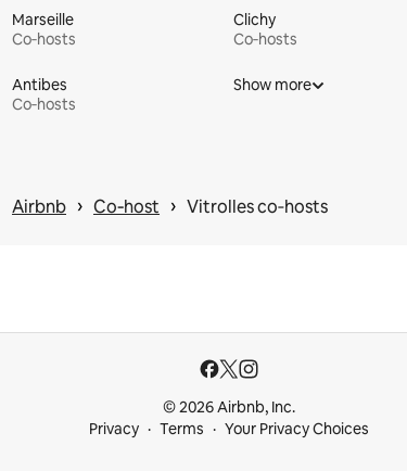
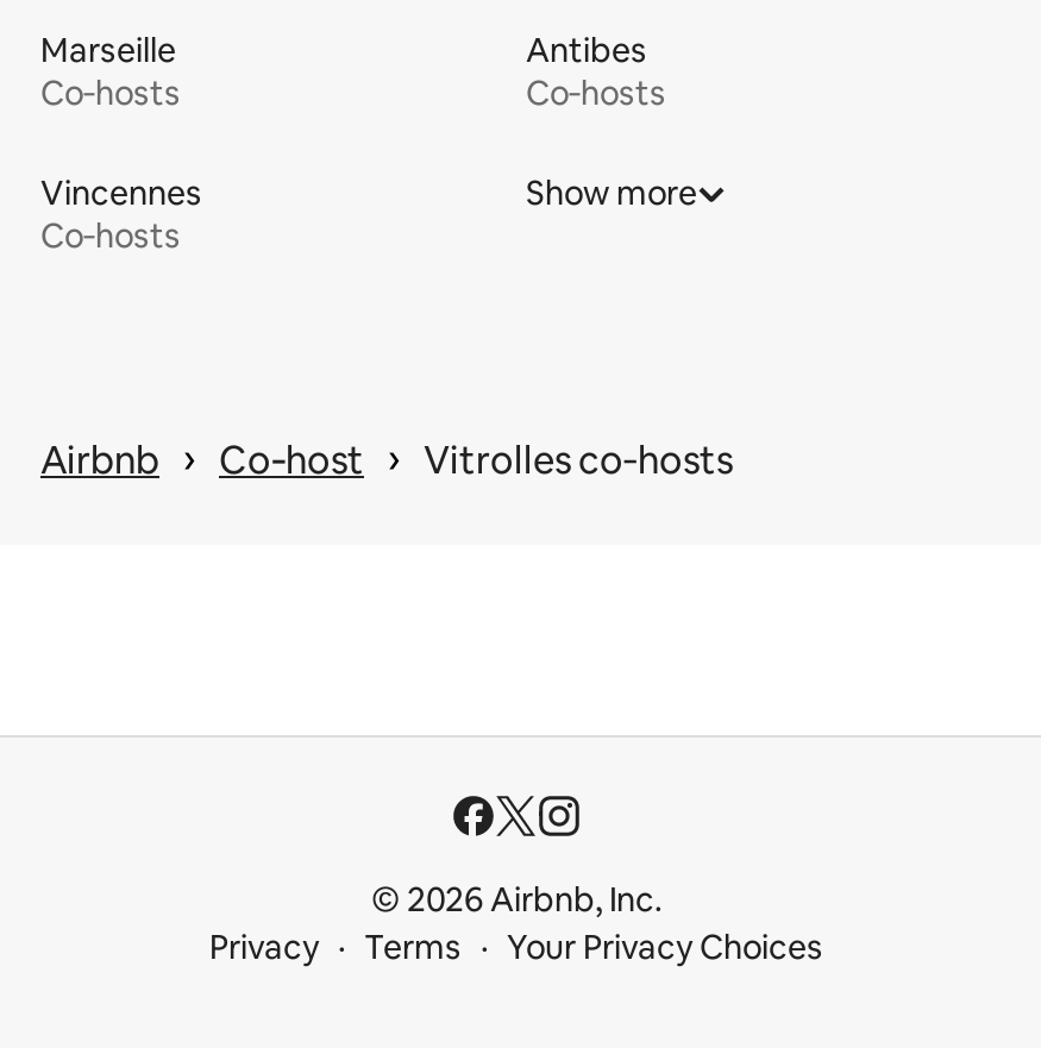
- Clichy

moved up: Antibes

+ Vincennes
